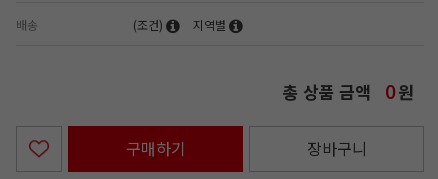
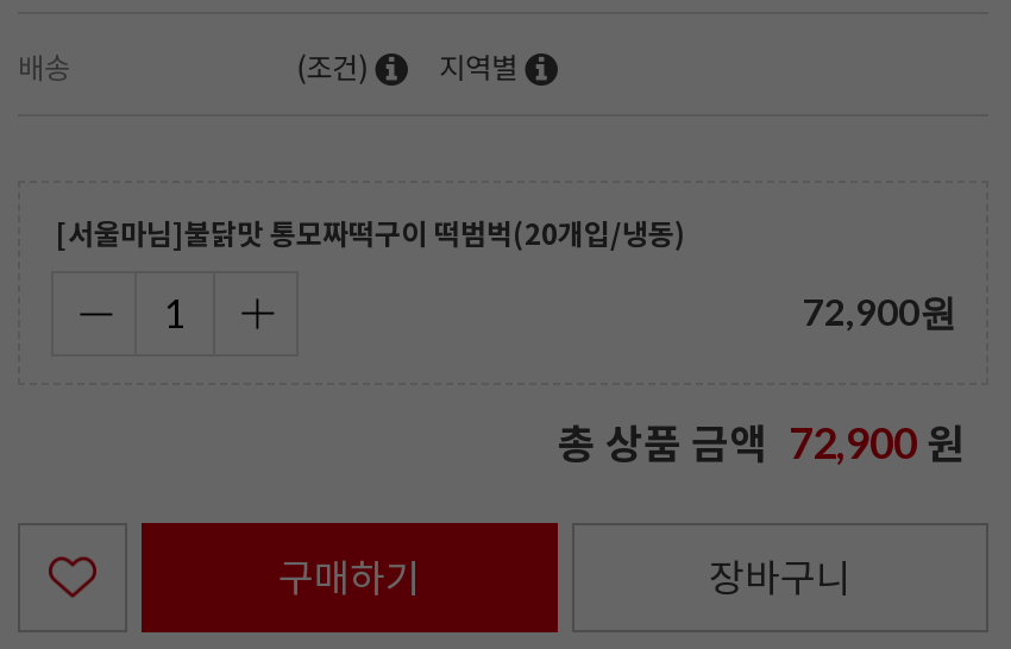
- 총 상품 금액
- 0 원
+ [서울마님]불닭맛 통모짜떡구이 떡범벅(20개입/냉동)
+ 72,900원
+ 총 상품 금액 72,900 원
